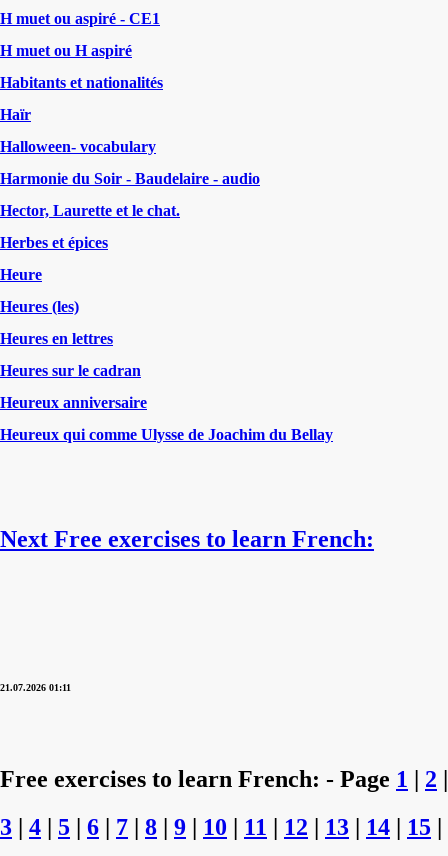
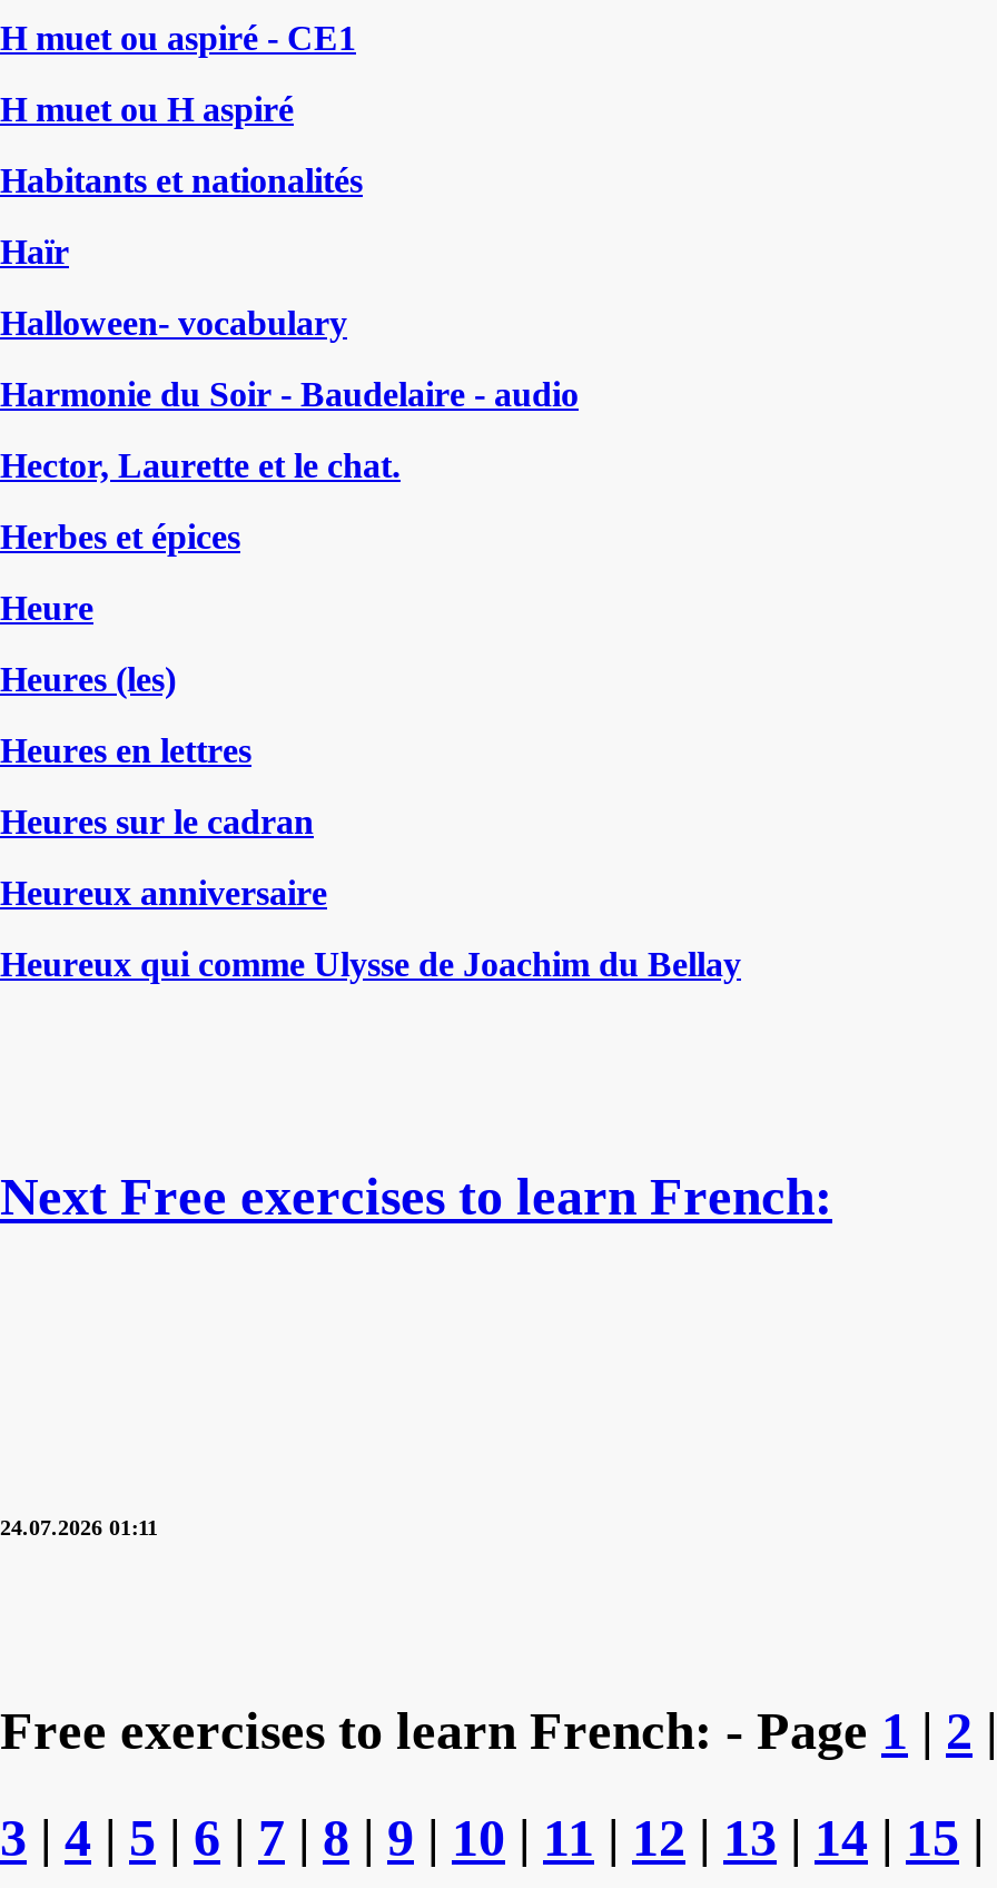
- 21.07.2026 01:11
+ 24.07.2026 01:11
